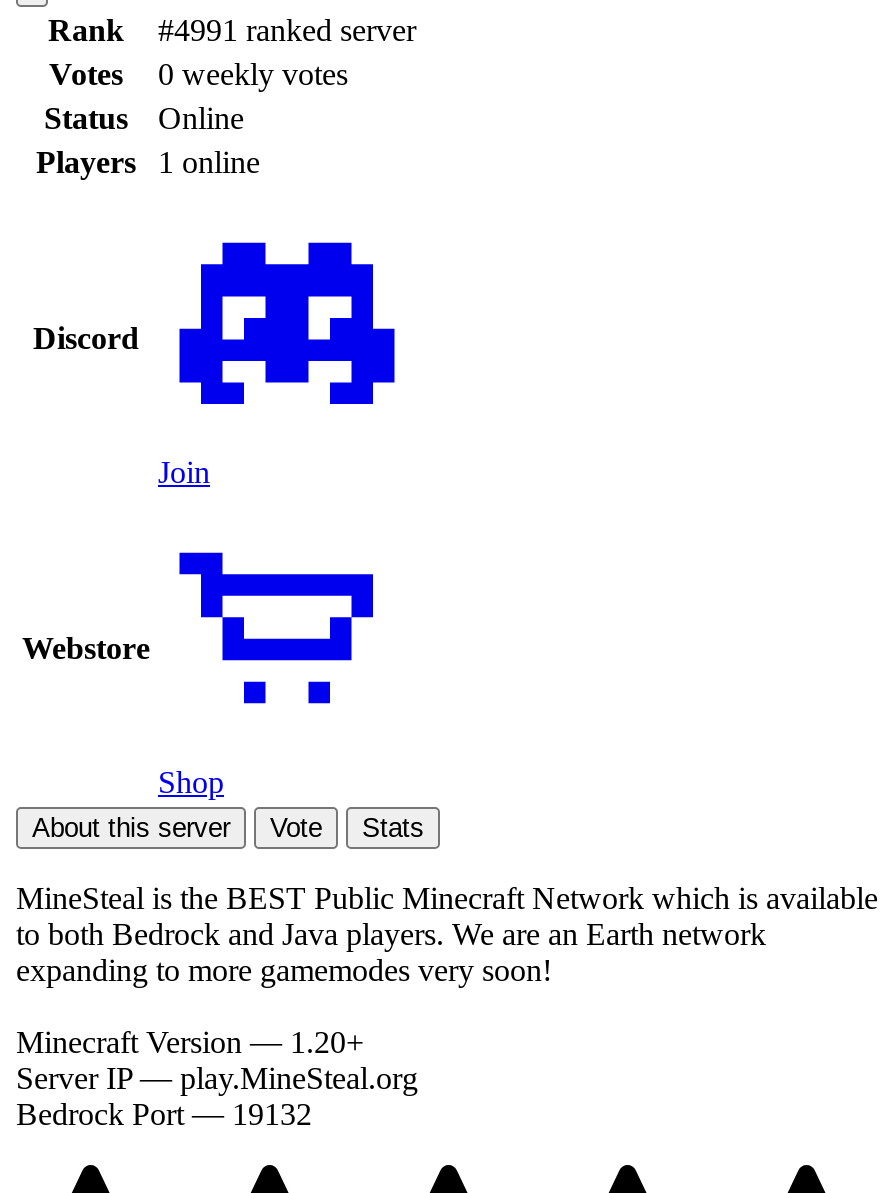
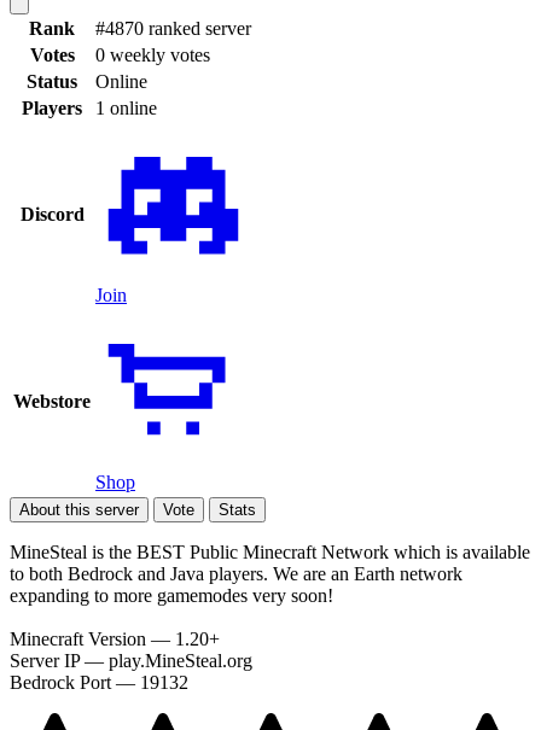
- #4991 ranked server
+ #4870 ranked server
